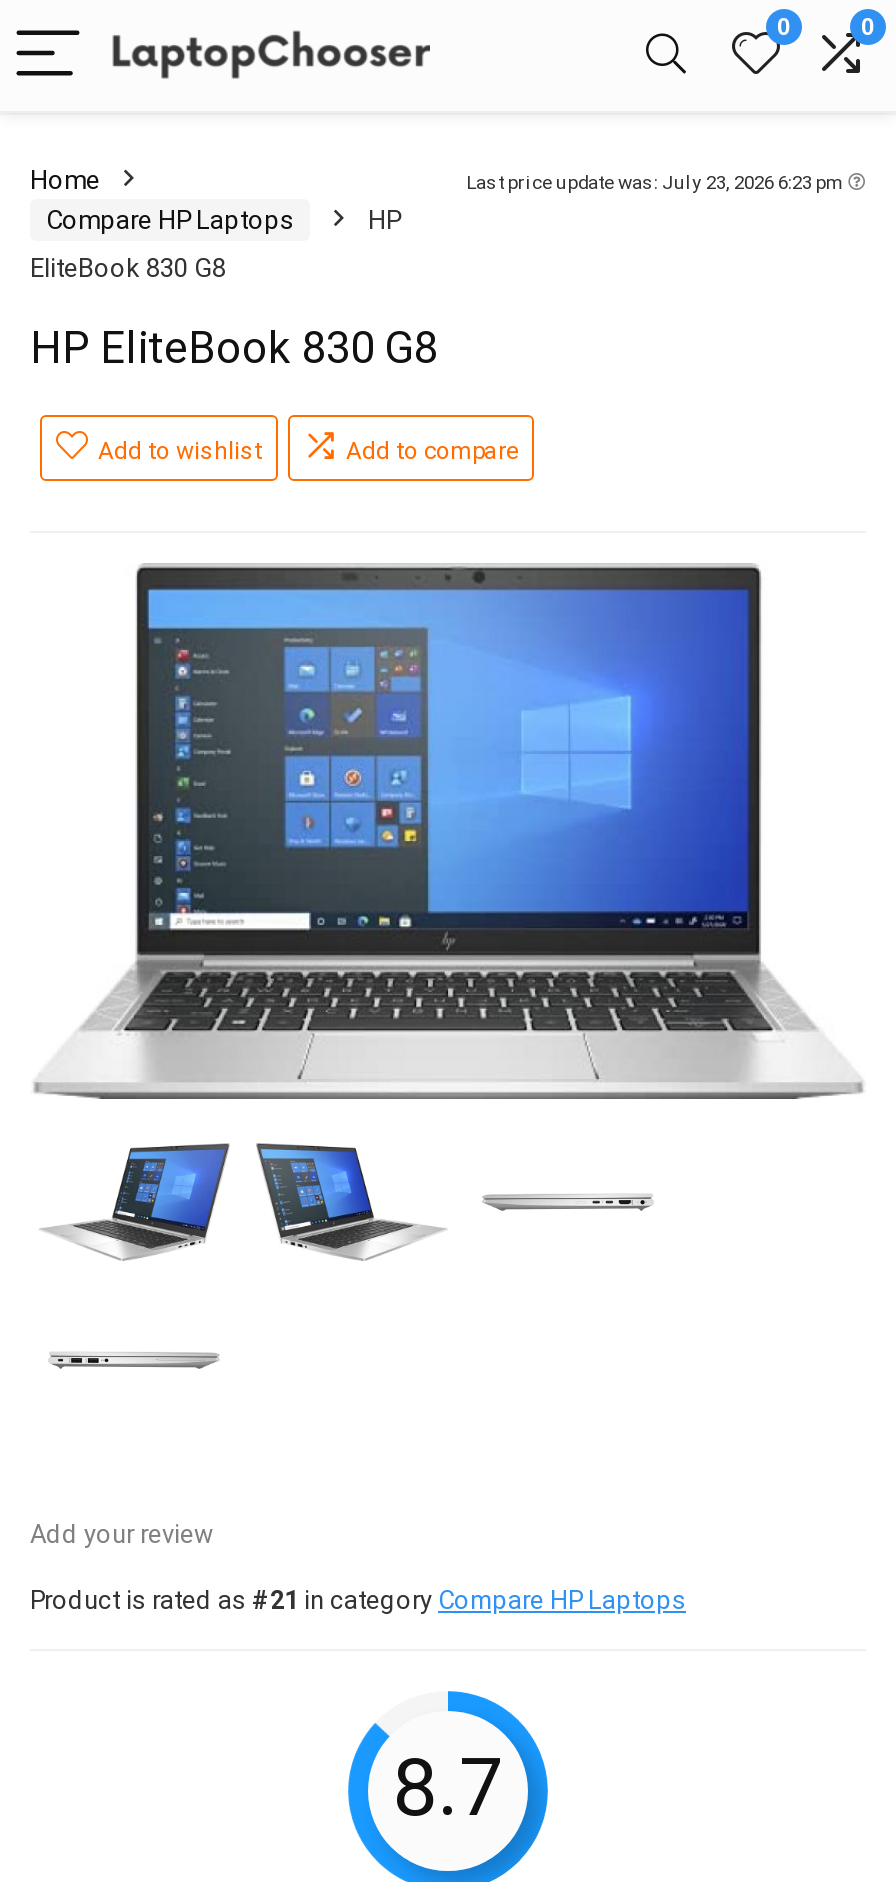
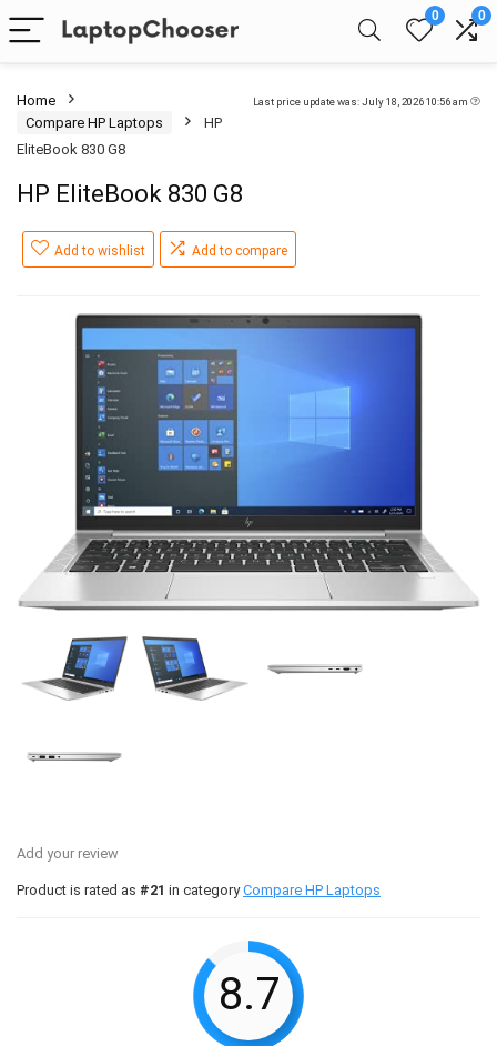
- Last price update was: July 23, 2026 6:23 pm
+ Last price update was: July 18, 2026 10:56 am
